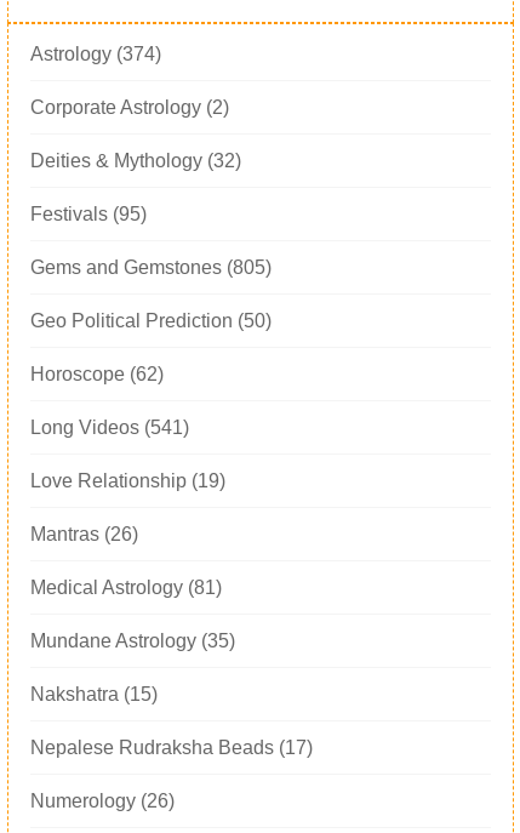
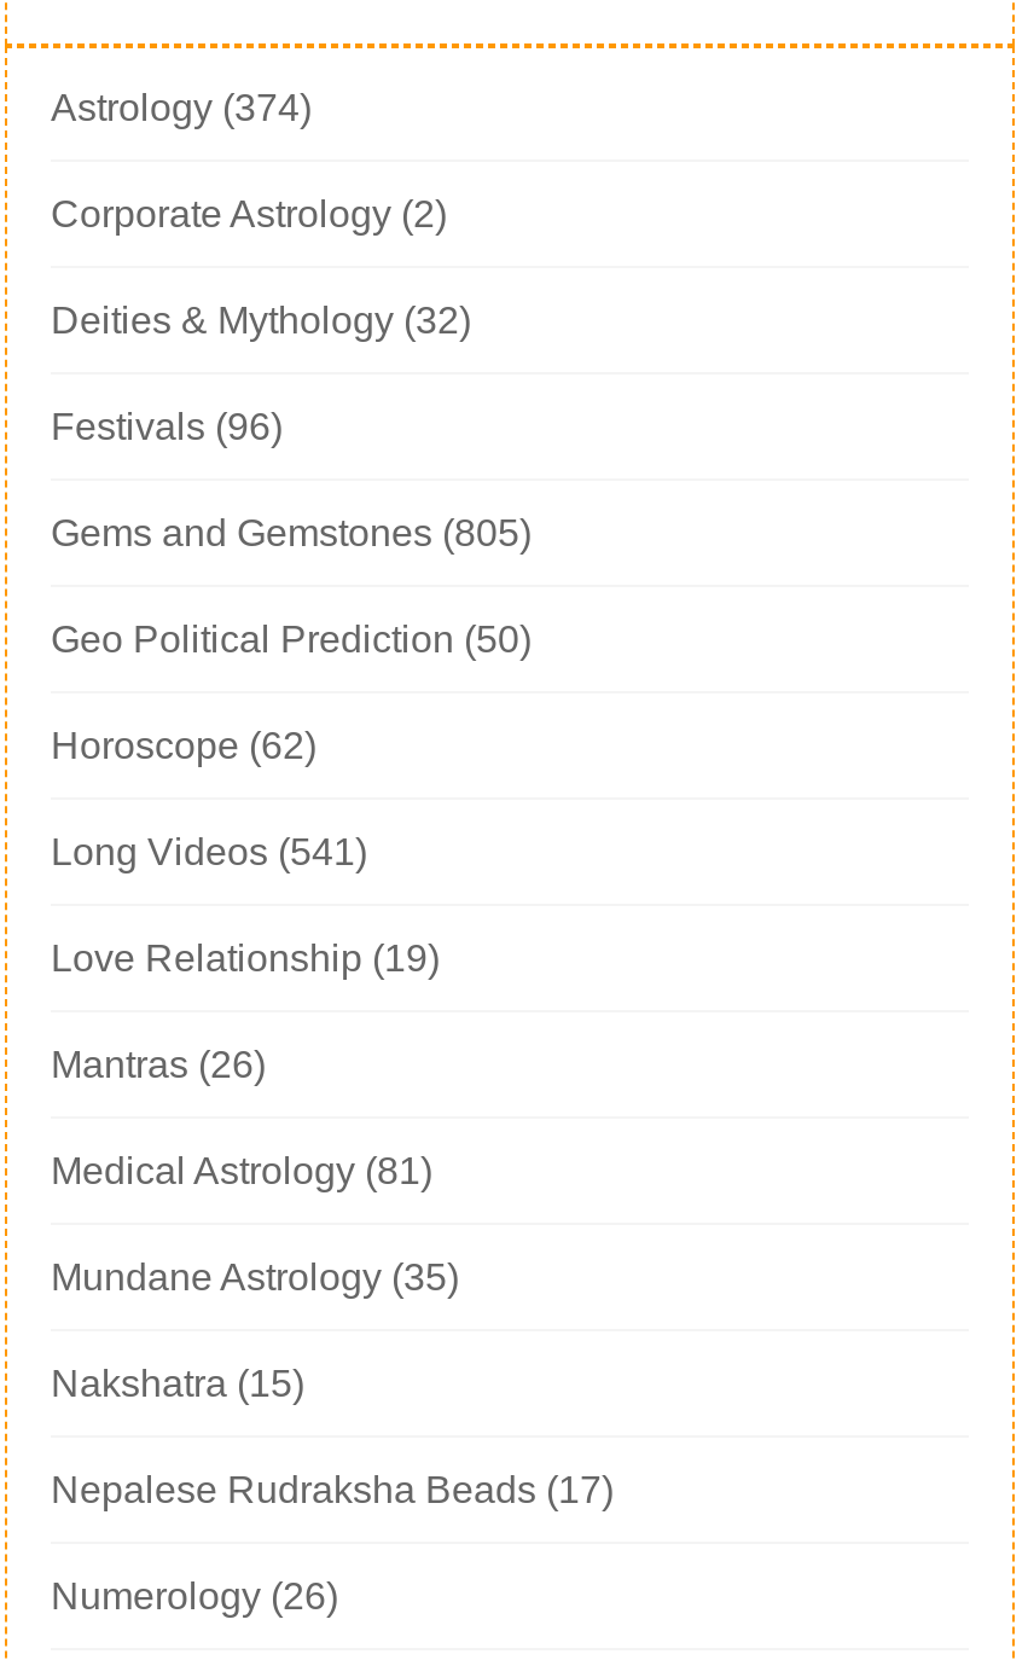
- Festivals (95)
+ Festivals (96)
